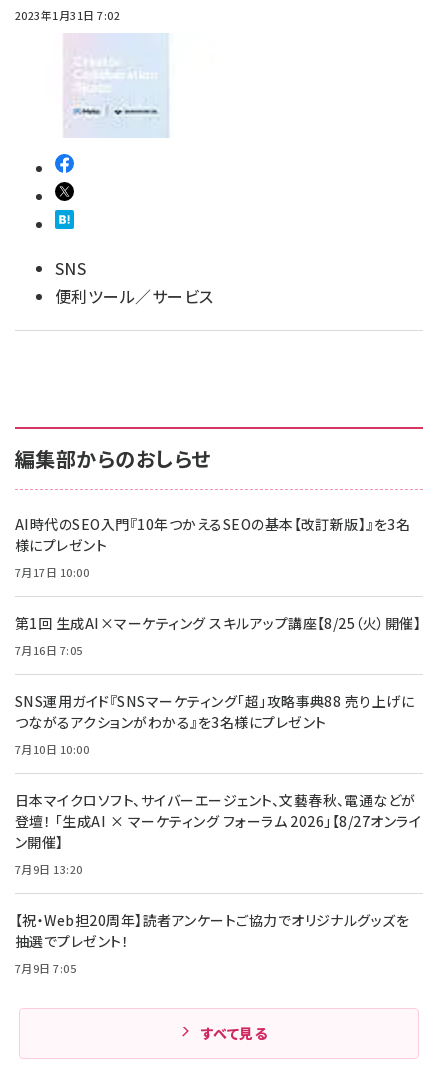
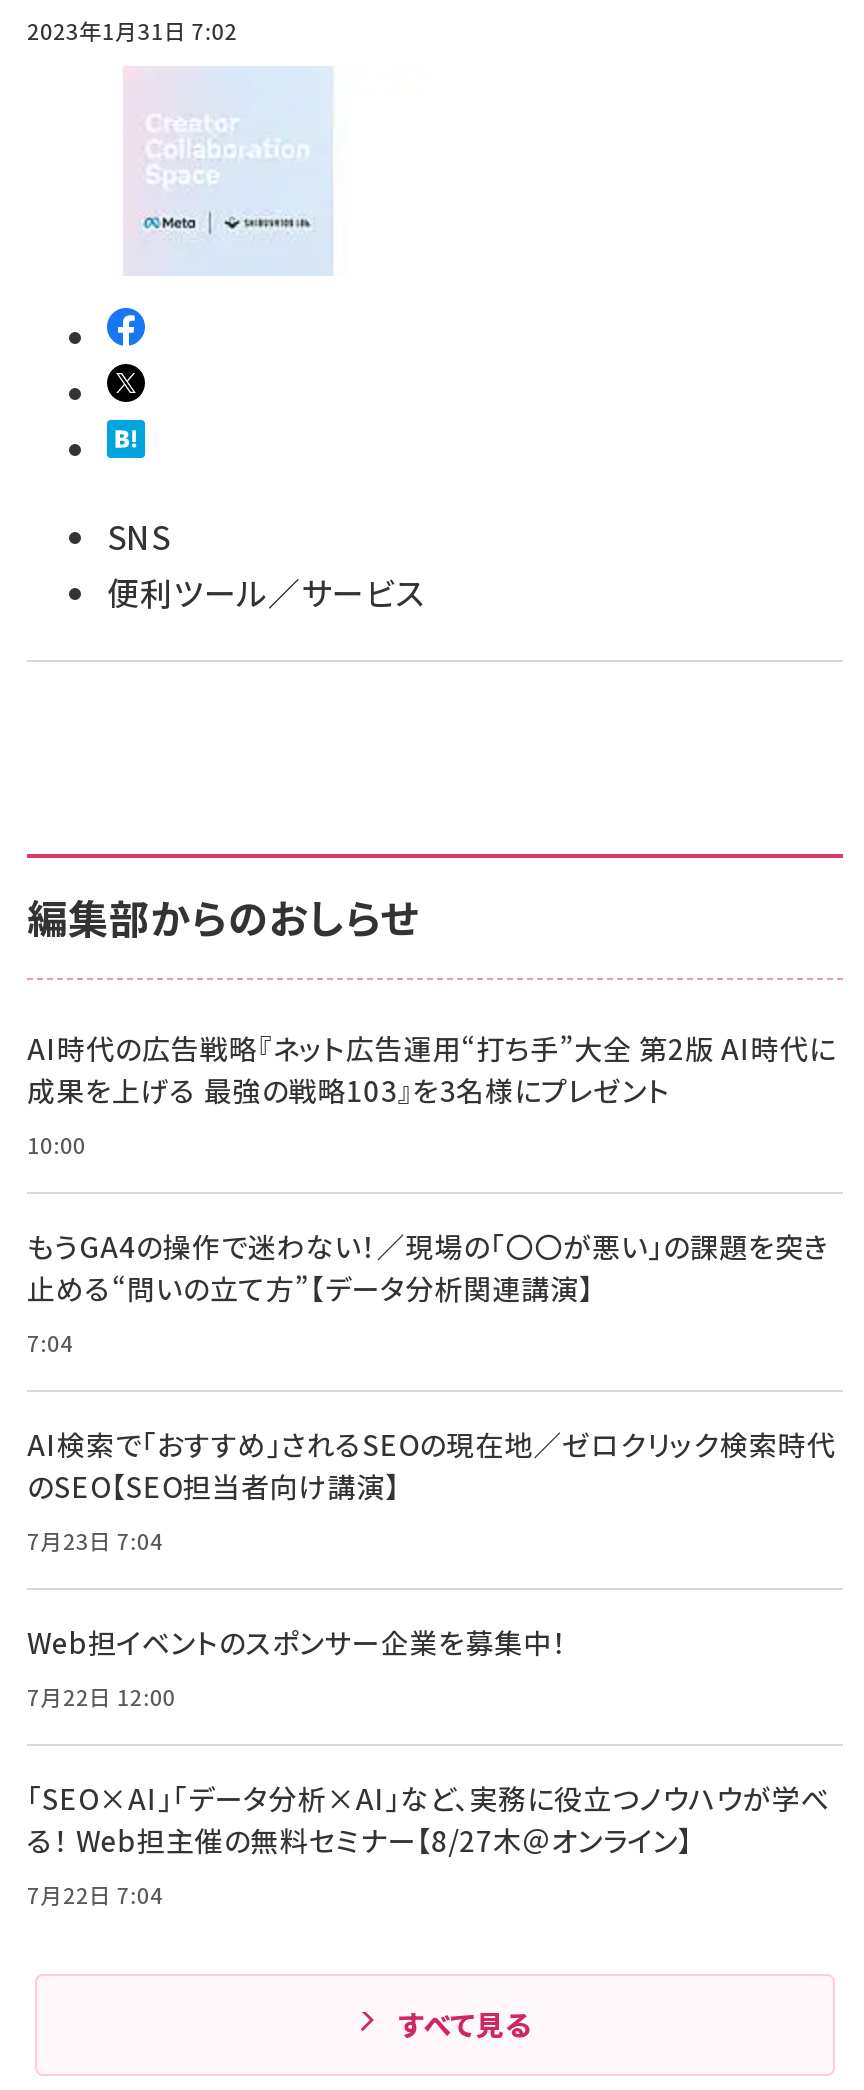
- AI時代のSEO入門『10年つかえるSEOの基本【改訂新版】』を3名
- 様にプレゼント
- 7月17日 10:00
+ AI時代の広告戦略『ネット広告運用“打ち手”大全 第2版 AI時代に
+ 成果を上げる 最強の戦略103』を3名様にプレゼント
+ 10:00

- 第1回 生成AI×マーケティング スキルアップ講座【8/25（火）開催】
- 7月16日 7:05
+ もうGA4の操作で迷わない！／現場の「〇〇が悪い」の課題を突き
+ 止める“問いの立て方”【データ分析関連講演】
+ 7:04

- SNS運用ガイド『SNSマーケティング「超」攻略事典88 売り上げに
- つながるアクションがわかる』を3名様にプレゼント
- 7月10日 10:00
+ AI検索で「おすすめ」されるSEOの現在地／ゼロクリック検索時代
+ のSEO【SEO担当者向け講演】
+ 7月23日 7:04

- 日本マイクロソフト、サイバーエージェント、文藝春秋、電通などが
- 登壇！ 「生成AI × マーケティング フォーラム 2026」【8/27オンライ
- ン開催】
- 7月9日 13:20
+ Web担イベントのスポンサー企業を募集中！
+ 7月22日 12:00

- 【祝・Web担20周年】読者アンケートご協力でオリジナルグッズを
- 抽選でプレゼント！
- 7月9日 7:05
+ 「SEO×AI」「データ分析×AI」など、実務に役立つノウハウが学べ
+ る！ Web担主催の無料セミナー【8/27木＠オンライン】
+ 7月22日 7:04
